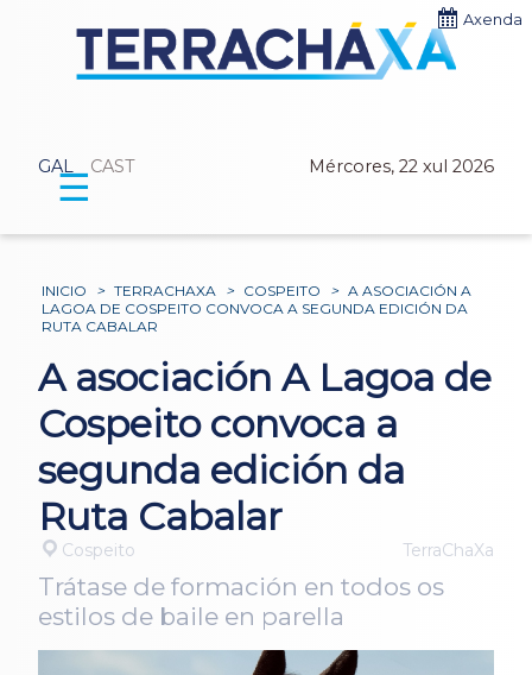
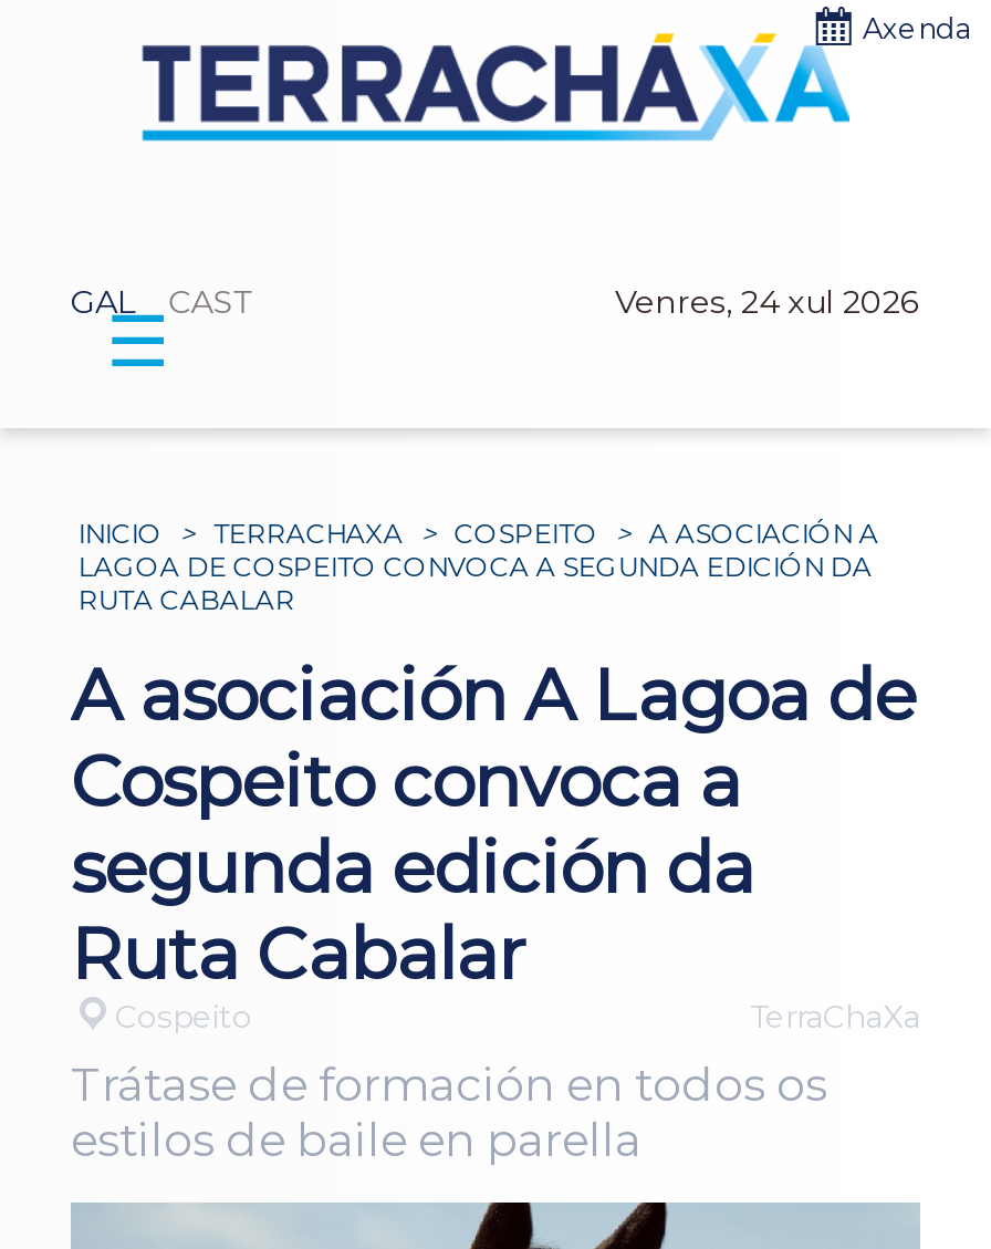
- Mércores, 22 xul 2026
+ Venres, 24 xul 2026
